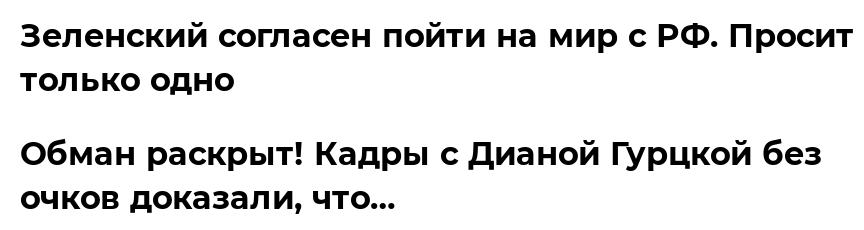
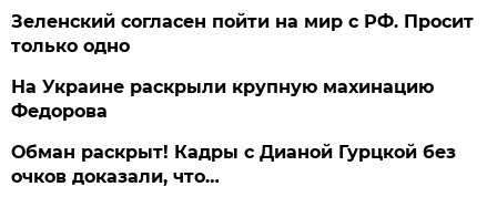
+ На Украине раскрыли крупную махинацию
+ Федорова
